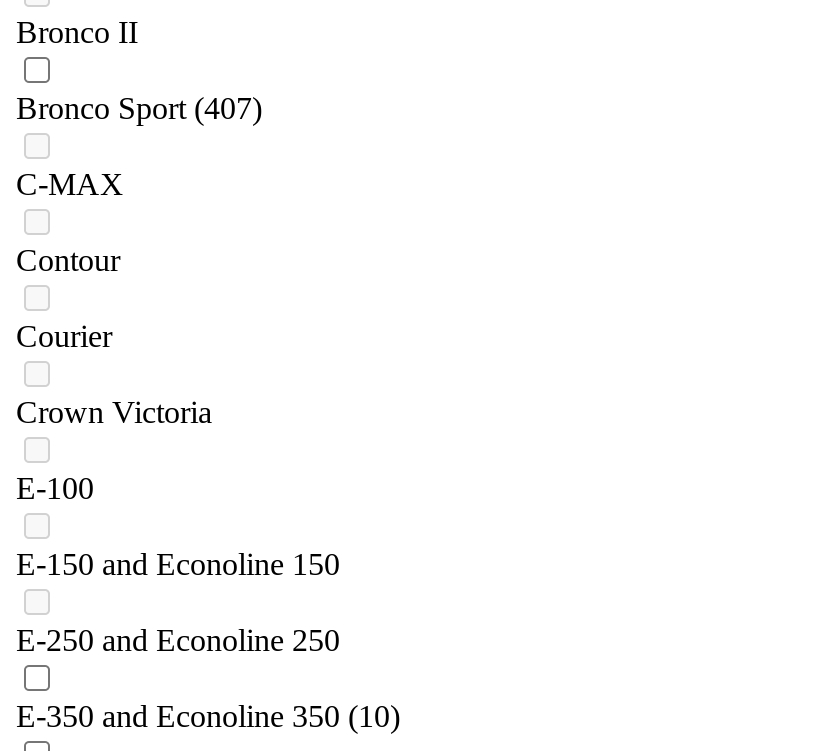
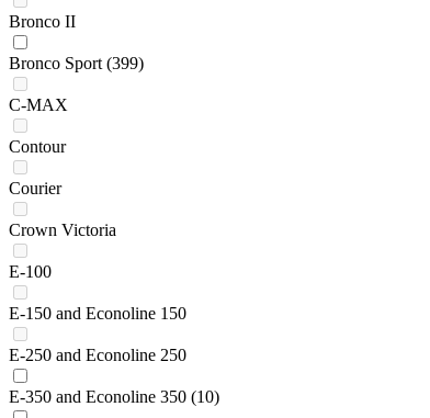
- Bronco Sport (407)
+ Bronco Sport (399)
